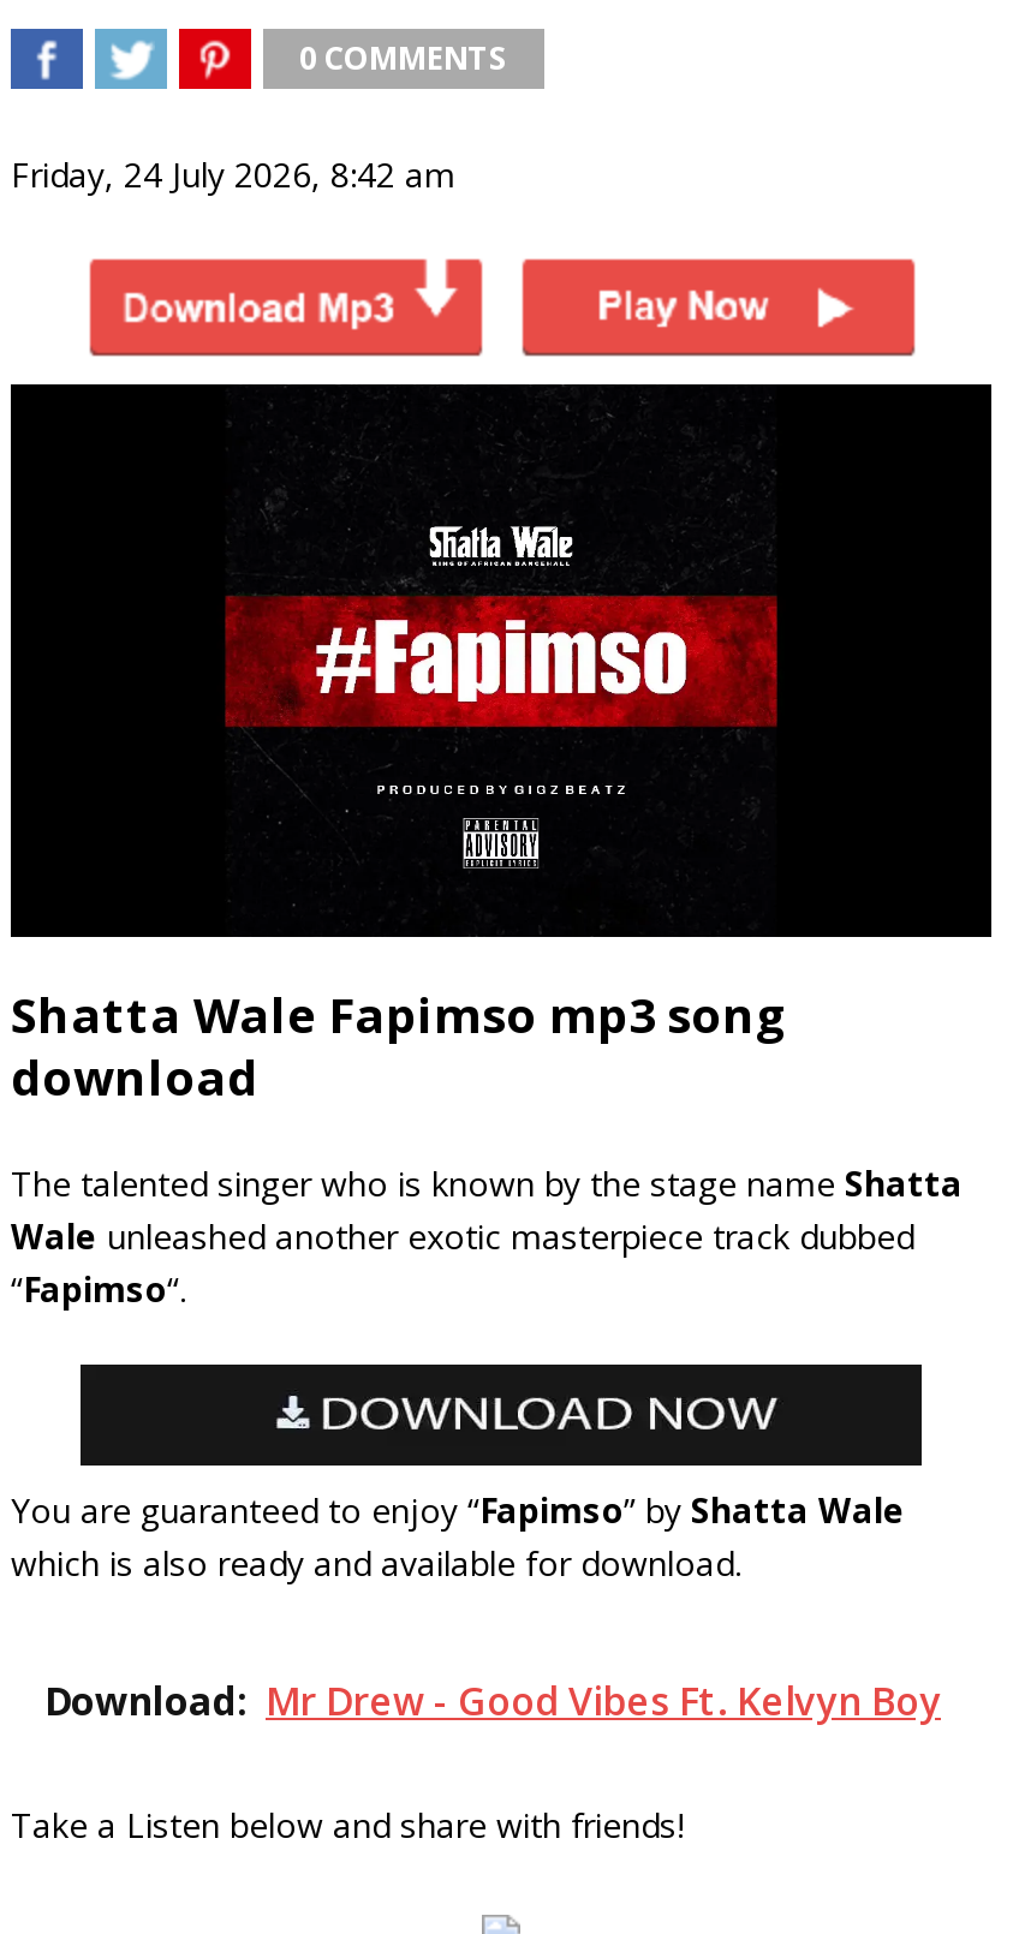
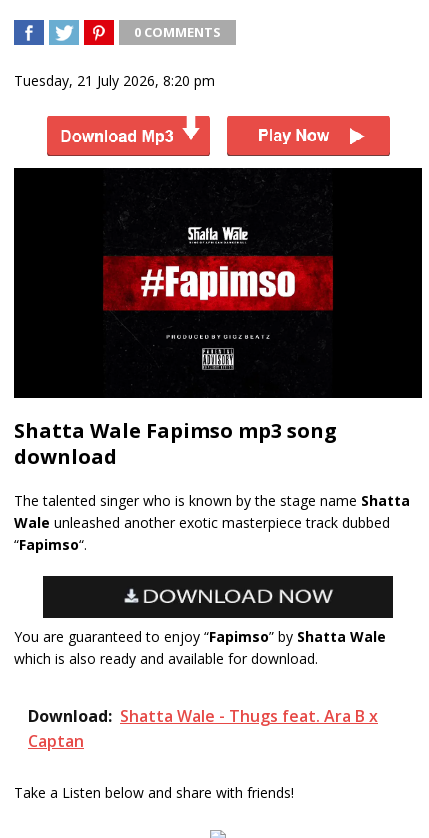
- Friday, 24 July 2026, 8:42 am
+ Tuesday, 21 July 2026, 8:20 pm

- Download: Mr Drew - Good Vibes Ft. Kelvyn Boy
+ Download: Shatta Wale - Thugs feat. Ara B x
+ Captan
